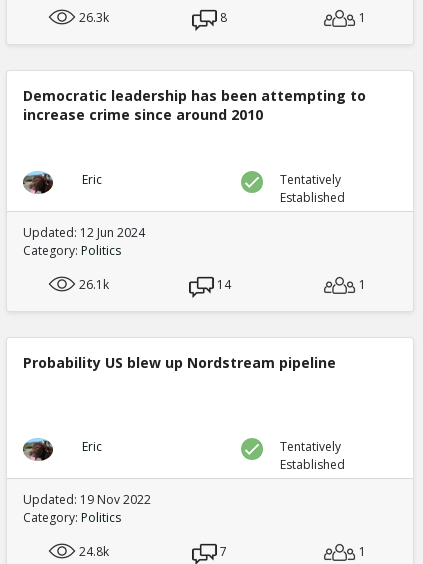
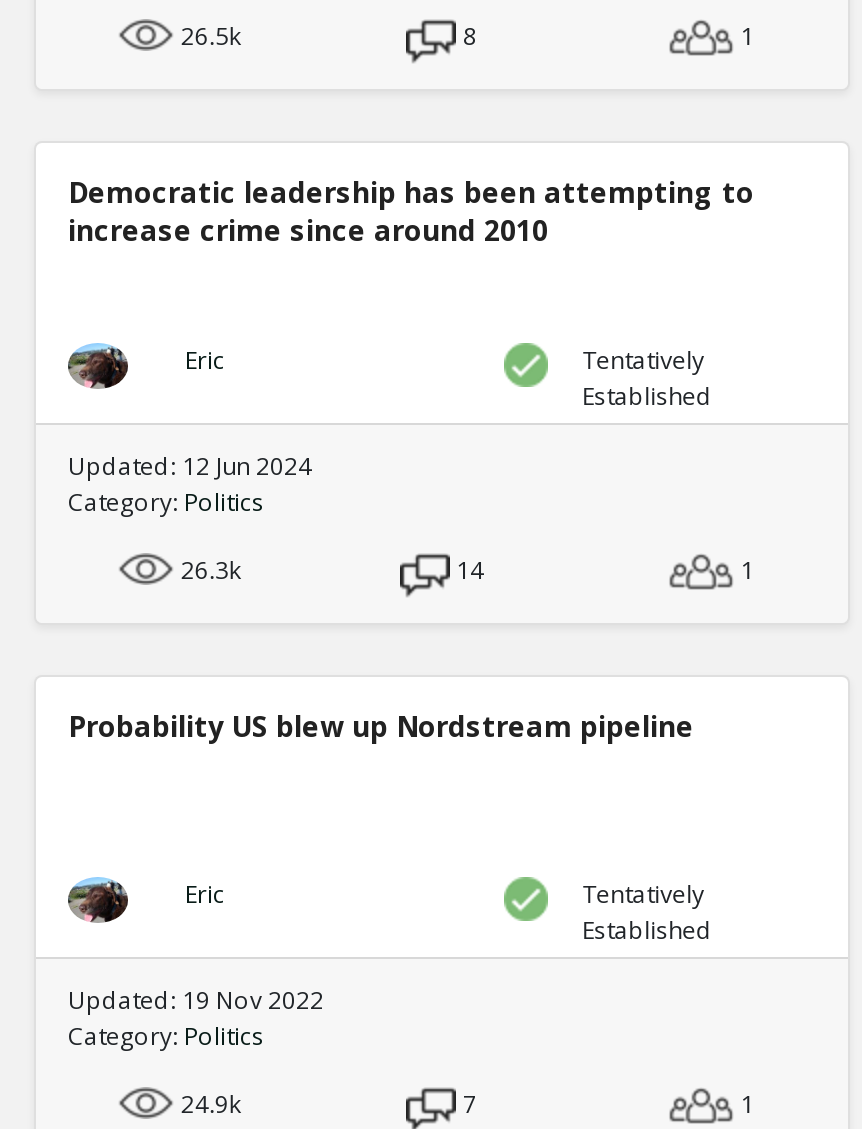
- 26.3k
+ 26.5k

- 26.1k
+ 26.3k

- 24.8k
+ 24.9k
